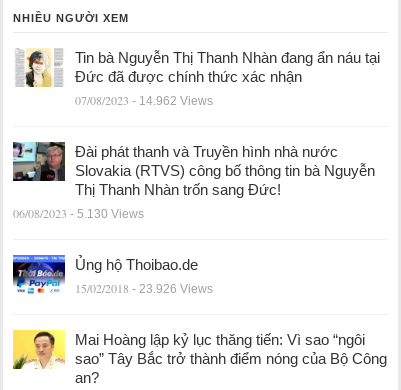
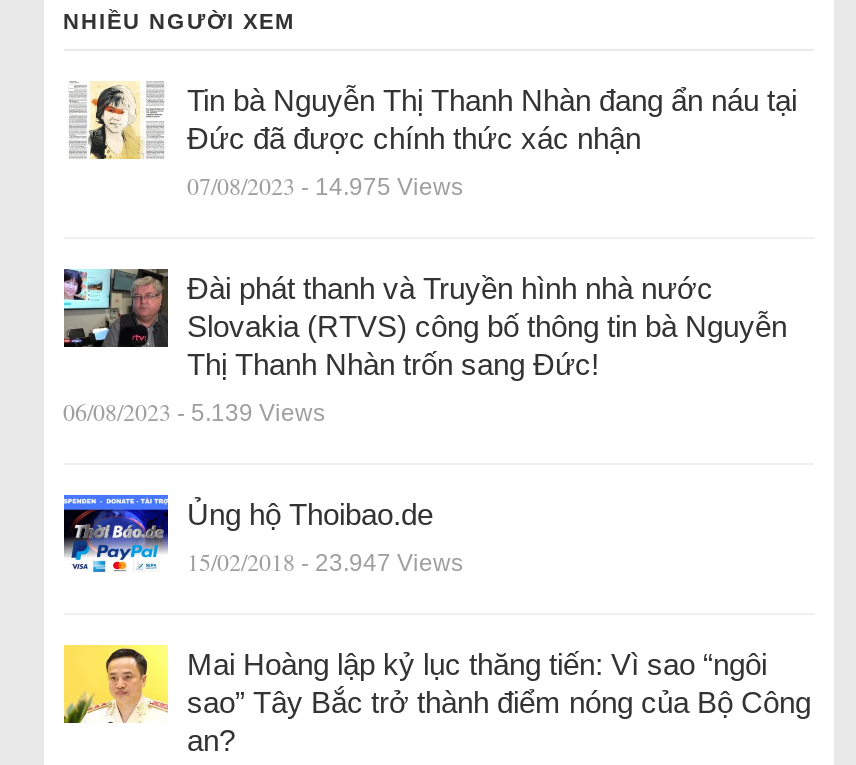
- 07/08/2023 - 14.962 Views
+ 07/08/2023 - 14.975 Views

- 06/08/2023 - 5.130 Views
+ 06/08/2023 - 5.139 Views

- 15/02/2018 - 23.926 Views
+ 15/02/2018 - 23.947 Views
